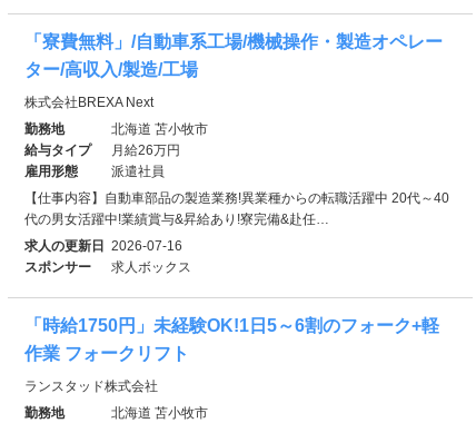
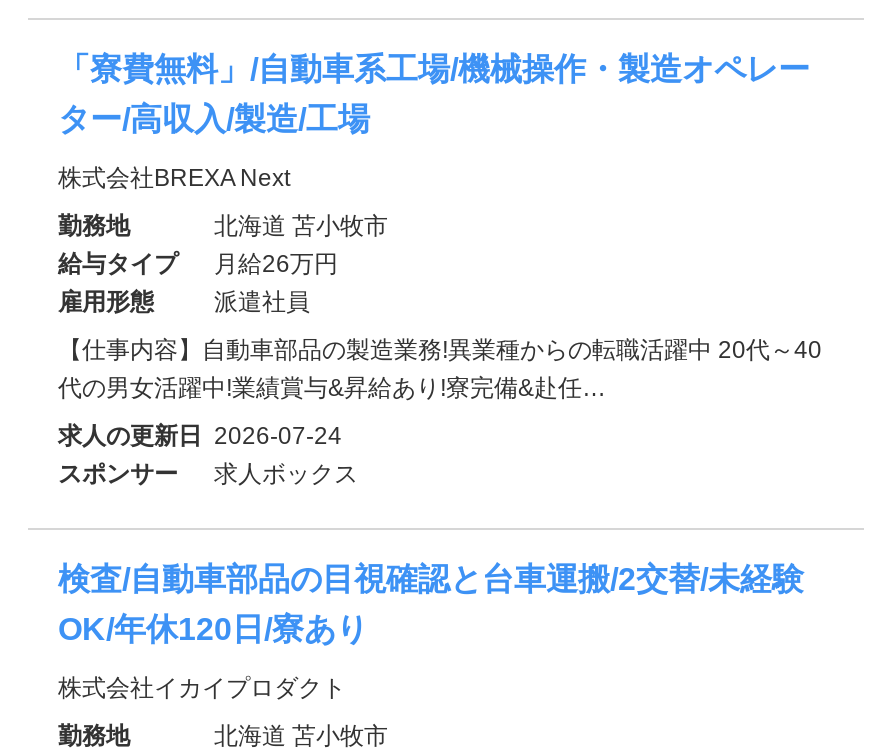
- 求人の更新日 2026-07-16
+ 求人の更新日 2026-07-24

- 「時給1750円」未経験OK!1日5～6割のフォーク+軽
+ 検査/自動車部品の目視確認と台車運搬/2交替/未経験

- 作業 フォークリフト
+ OK/年休120日/寮あり

- ランスタッド株式会社
+ 株式会社イカイプロダクト
